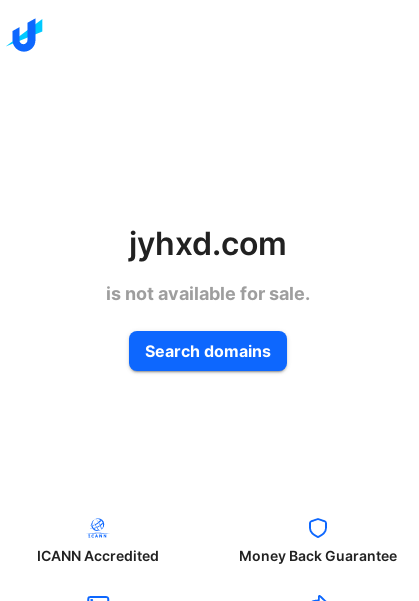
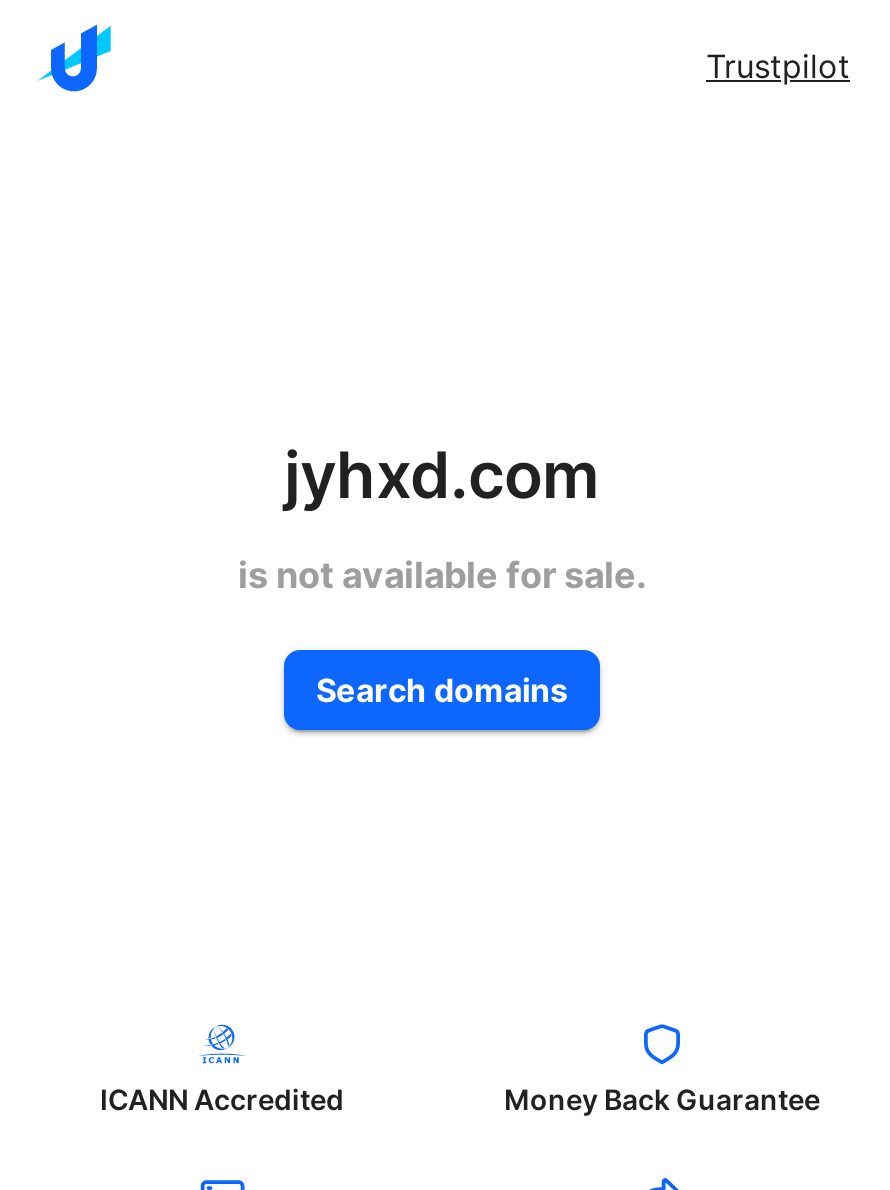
+ Trustpilot
